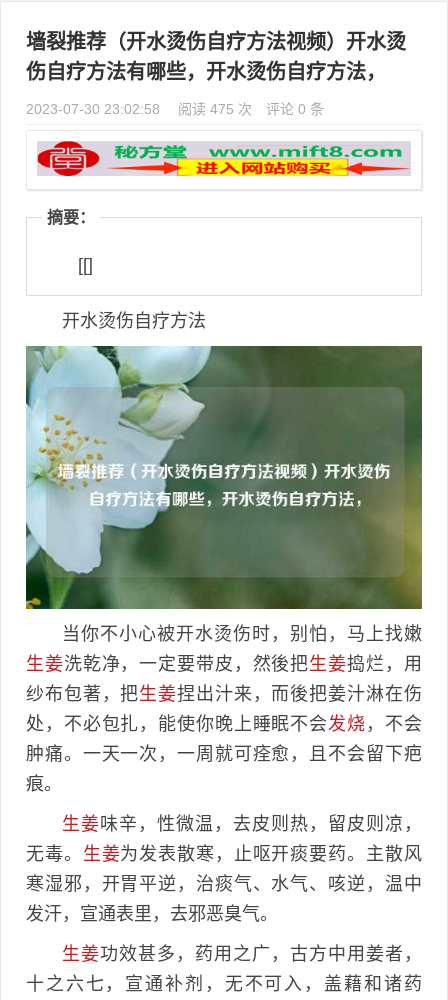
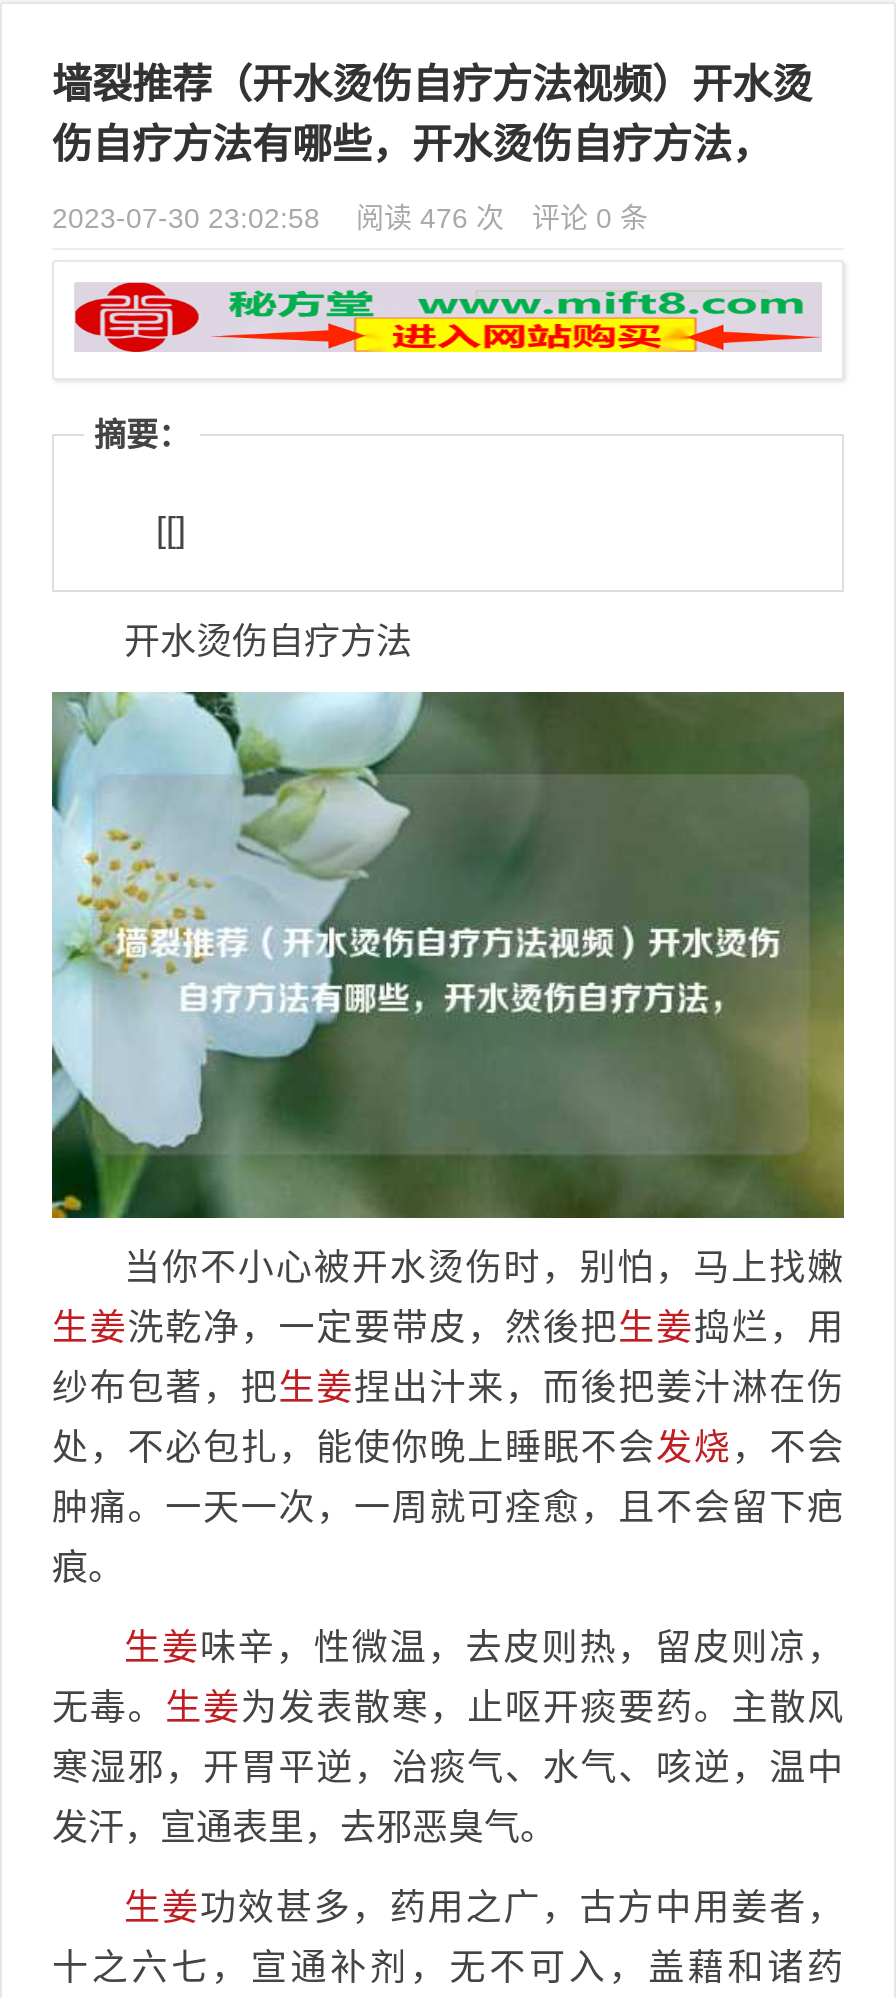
- 2023-07-30 23:02:58 阅读 475 次 评论 0 条
+ 2023-07-30 23:02:58 阅读 476 次 评论 0 条
